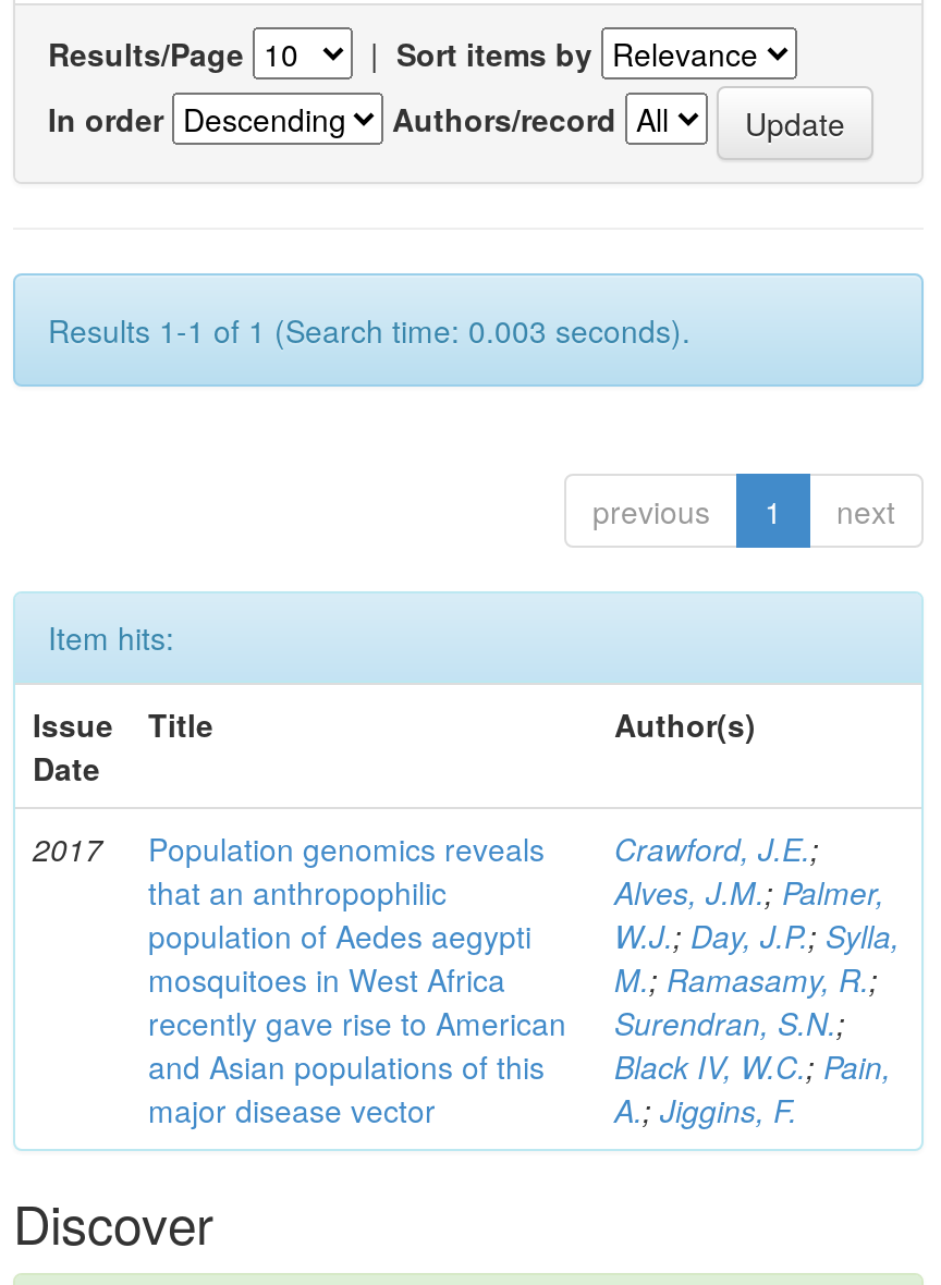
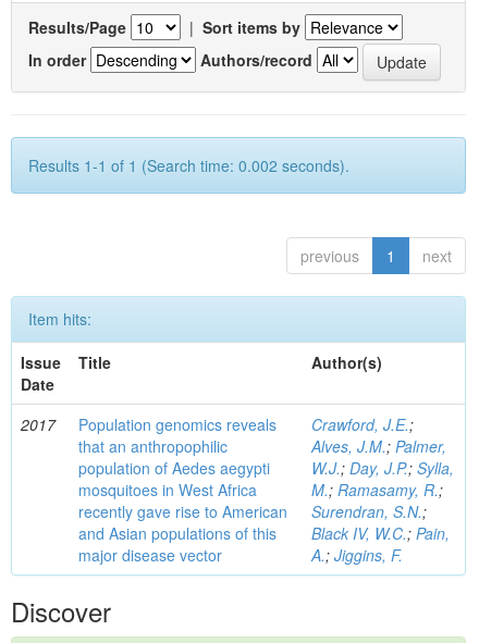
- Results 1-1 of 1 (Search time: 0.003 seconds).
+ Results 1-1 of 1 (Search time: 0.002 seconds).
